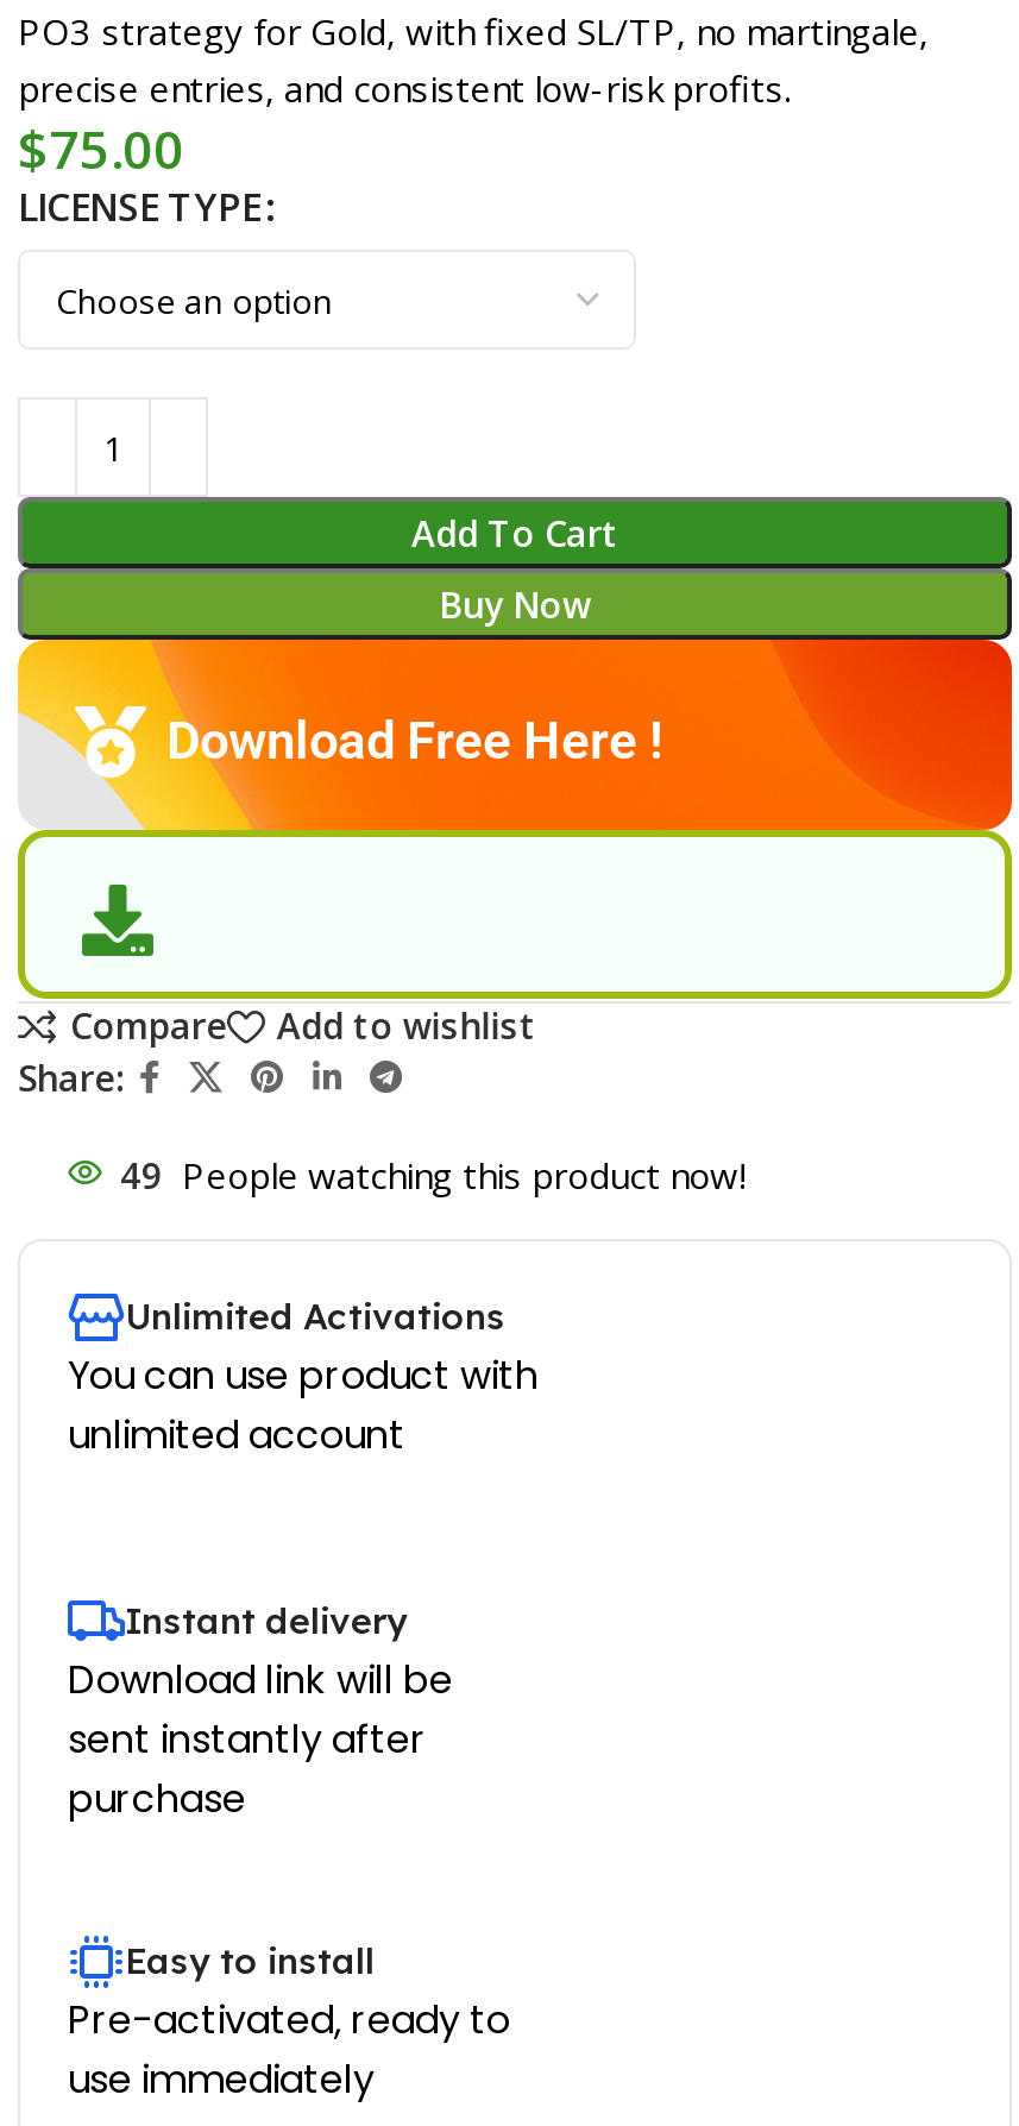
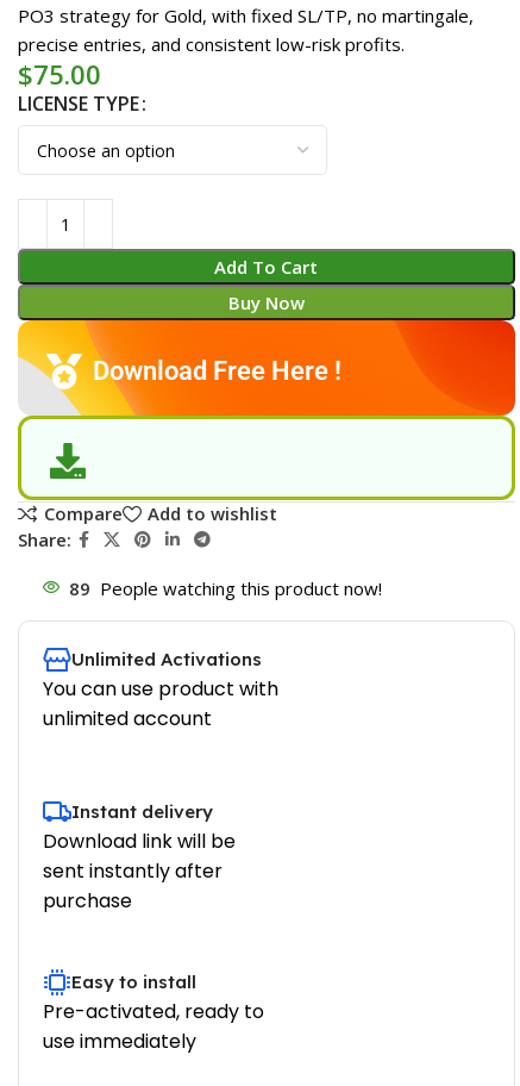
- 49 People watching this product now!
+ 89 People watching this product now!
